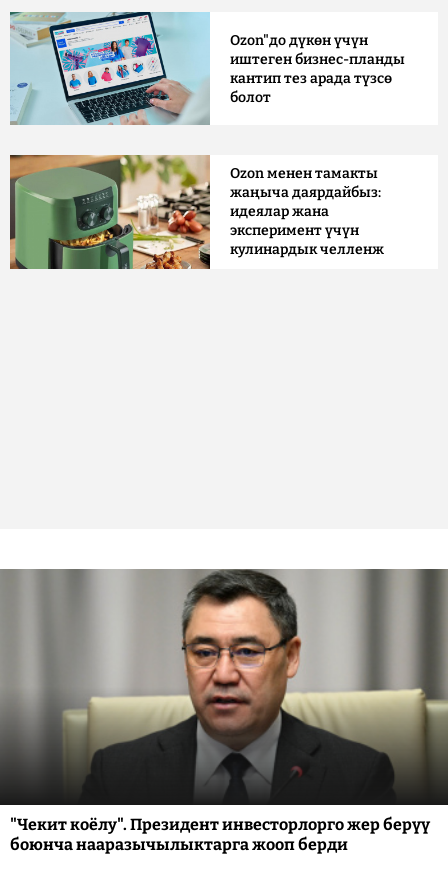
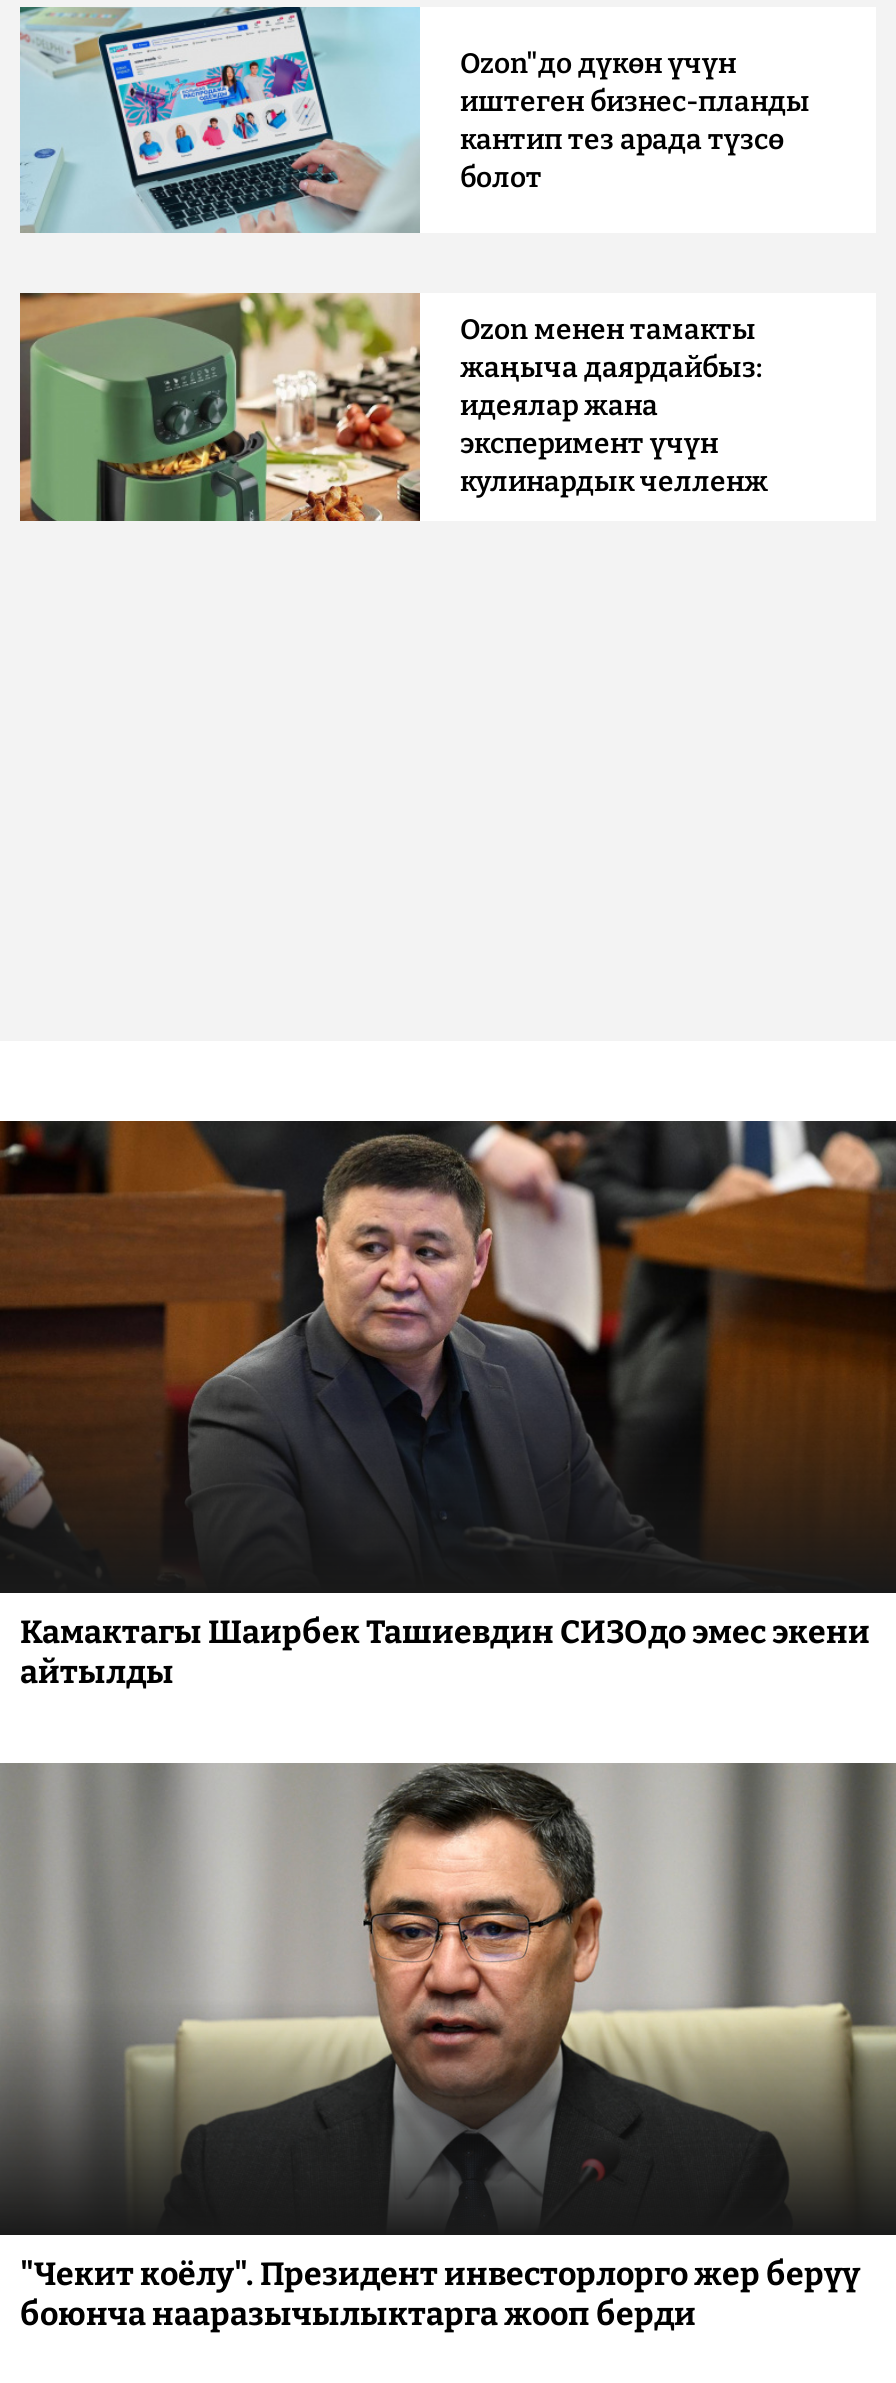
+ [image]
+ Камактагы Шаирбек Ташиевдин СИЗОдо эмес экени
+ айтылды
